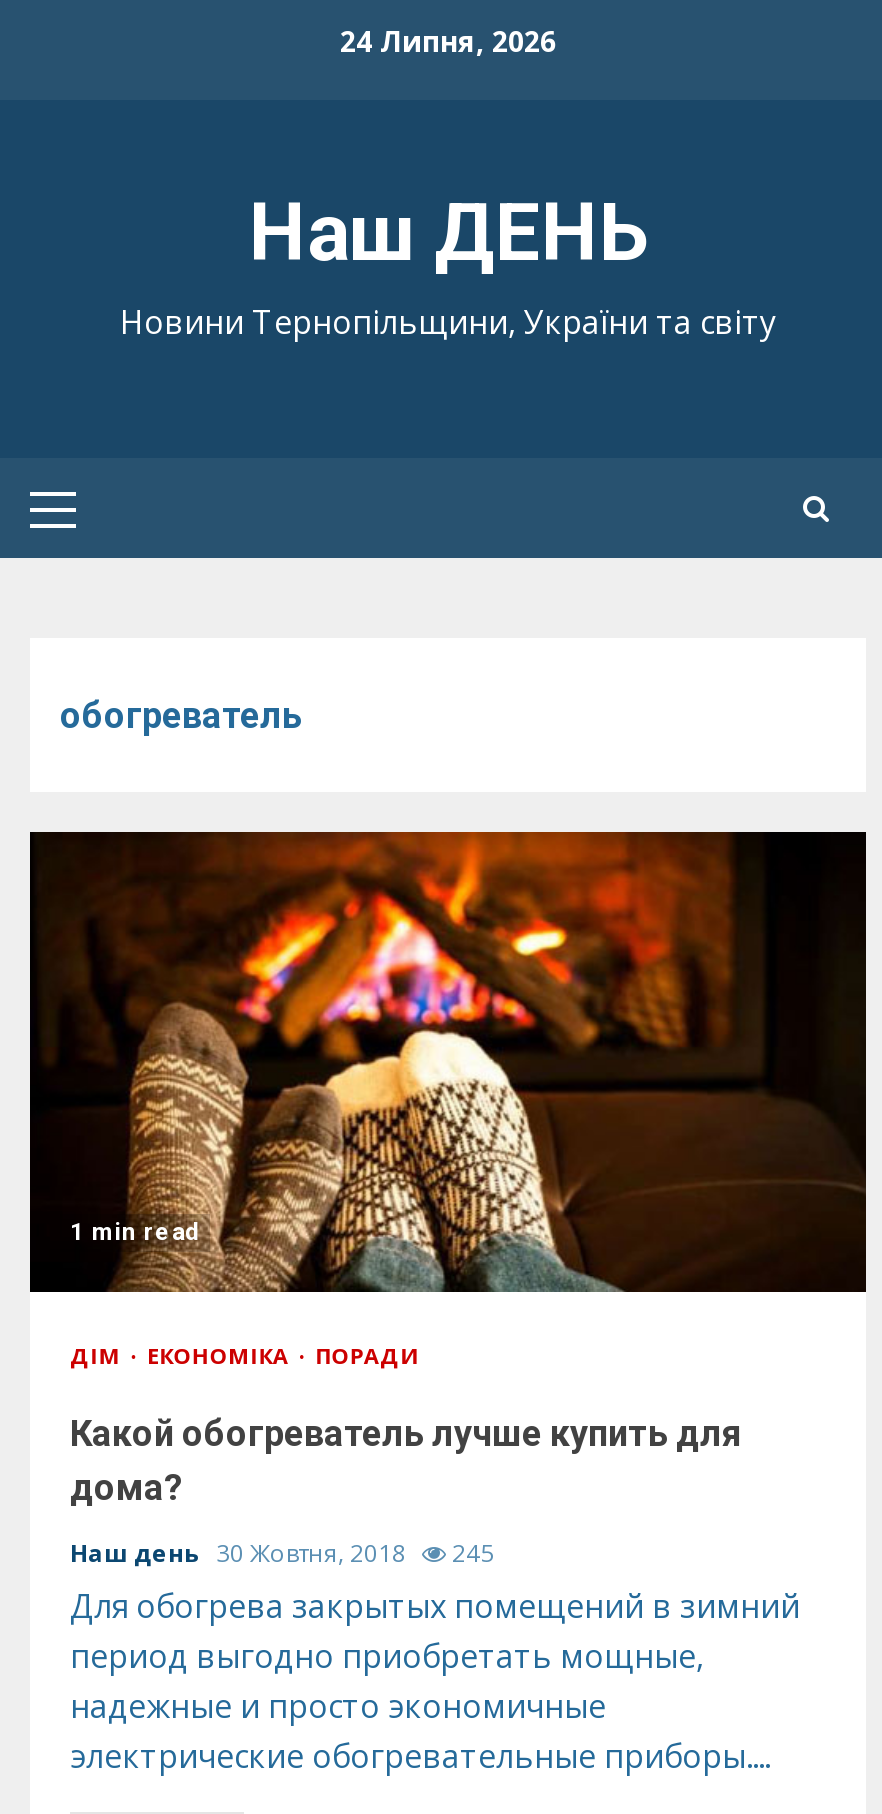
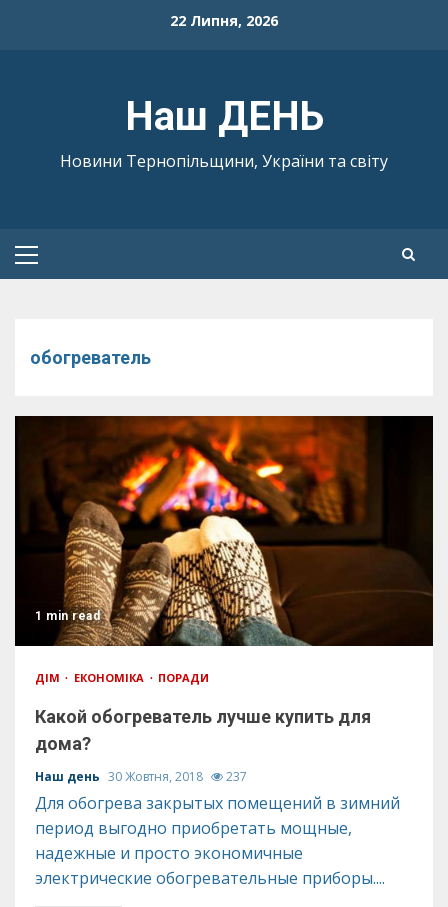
- 24 Липня, 2026
+ 22 Липня, 2026

- Наш день 30 Жовтня, 2018 245
+ Наш день 30 Жовтня, 2018 237
